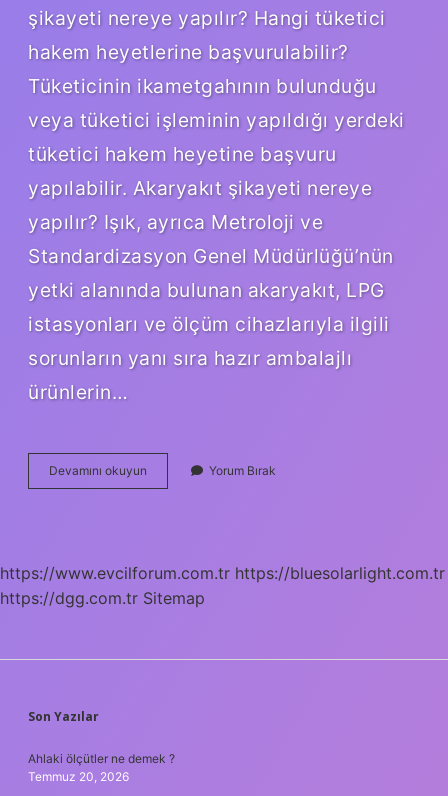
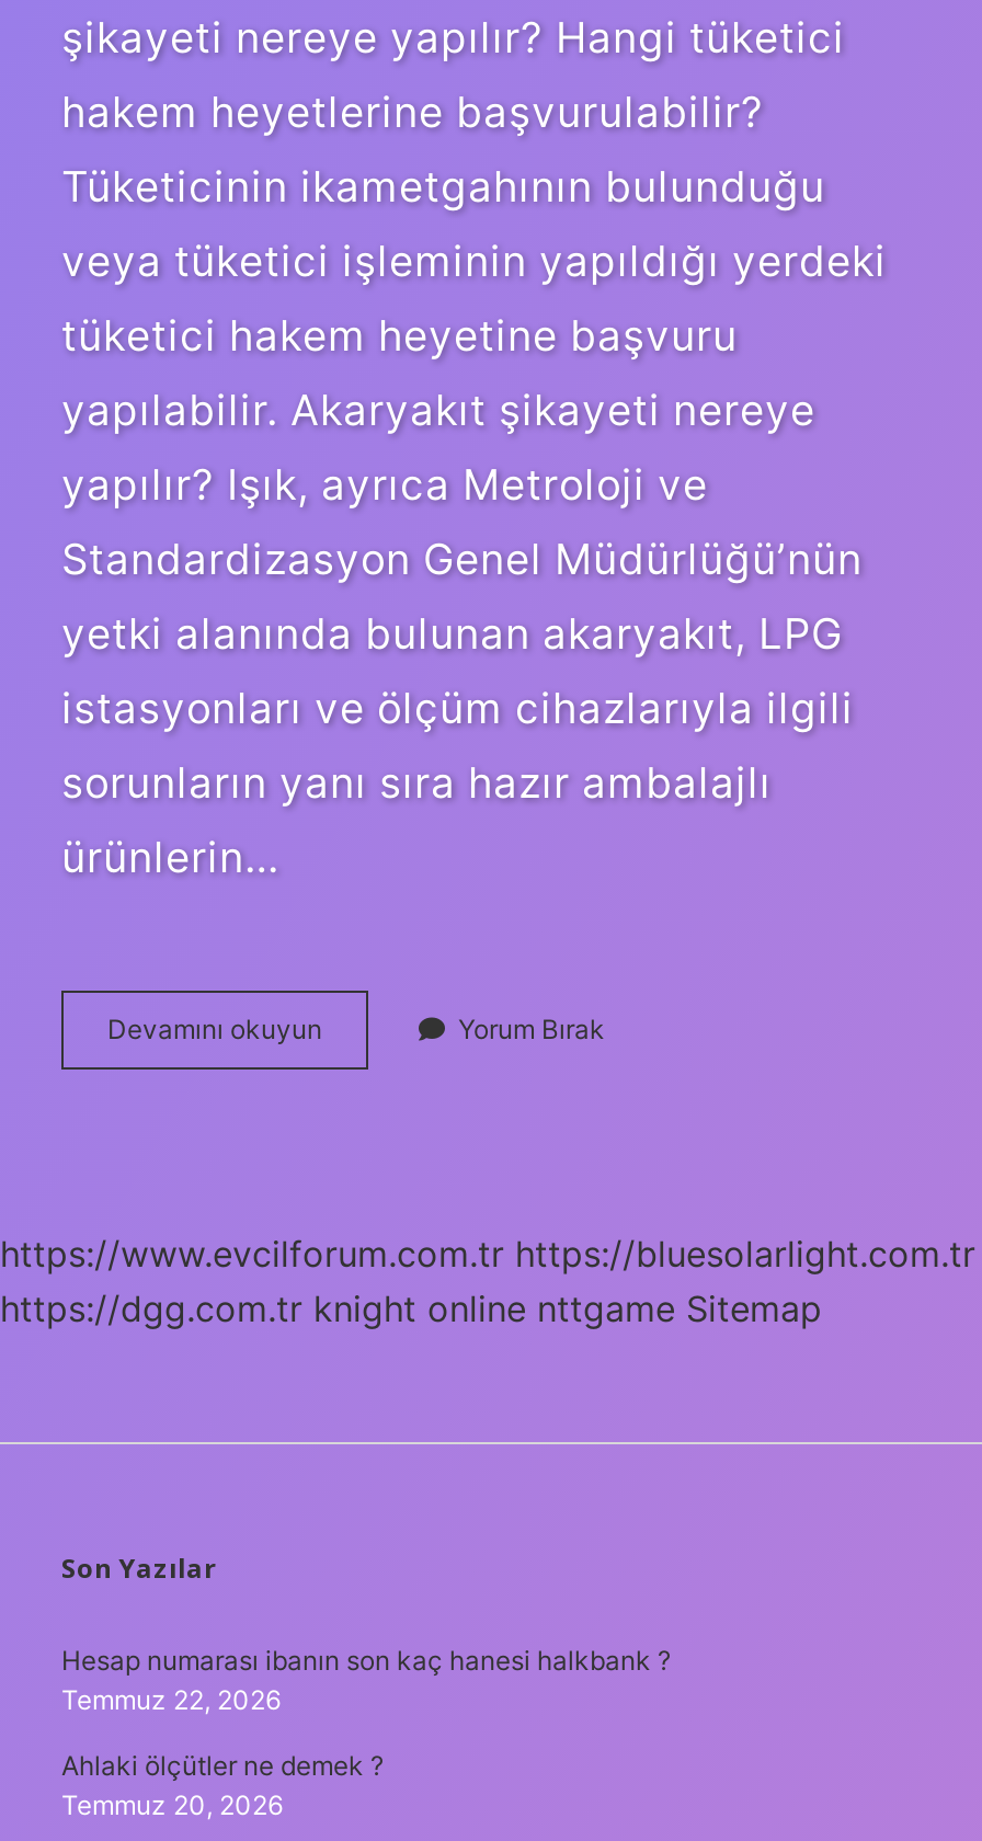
- https://dgg.com.tr Sitemap
+ https://dgg.com.tr knight online nttgame Sitemap

+ Hesap numarası ibanın son kaç hanesi halkbank ?
+ Temmuz 22, 2026
